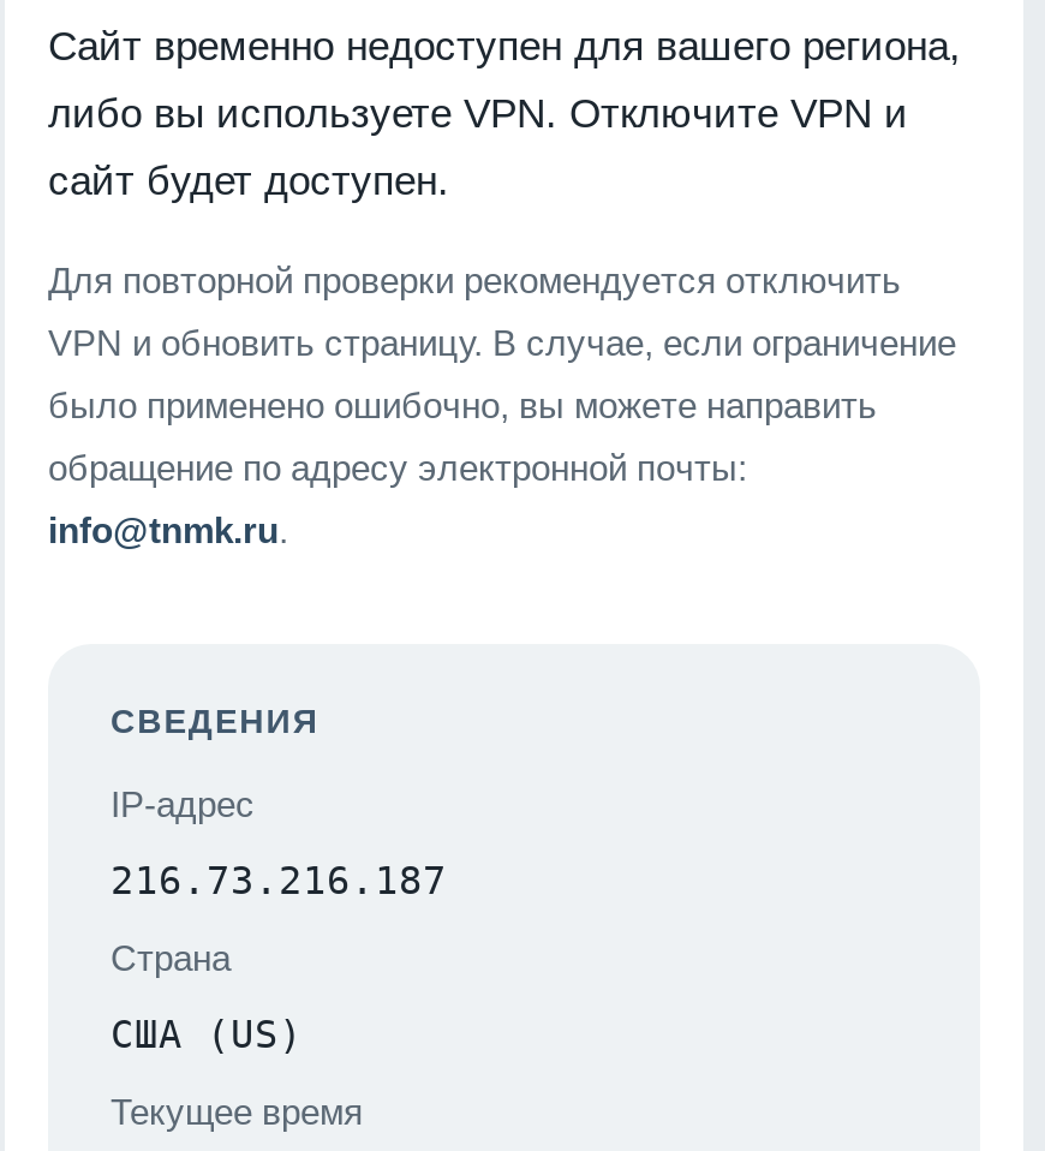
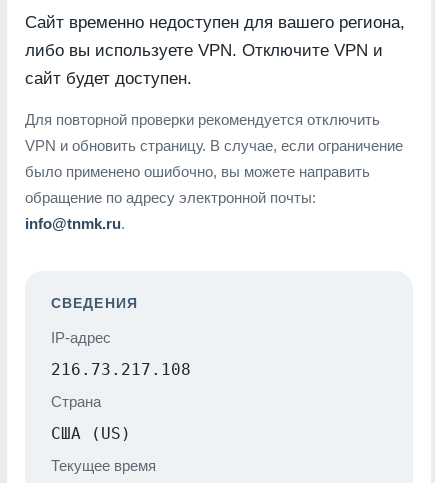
- 216.73.216.187
+ 216.73.217.108
